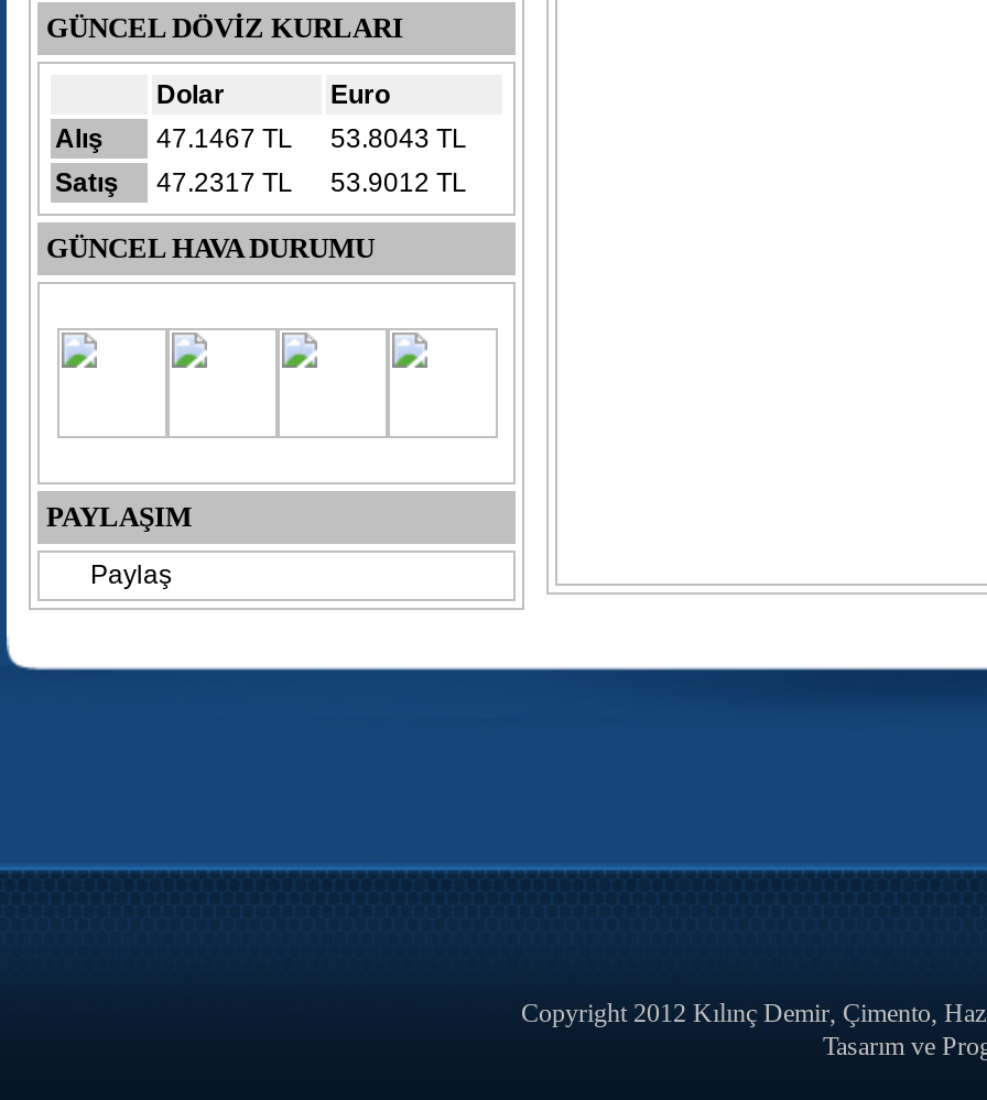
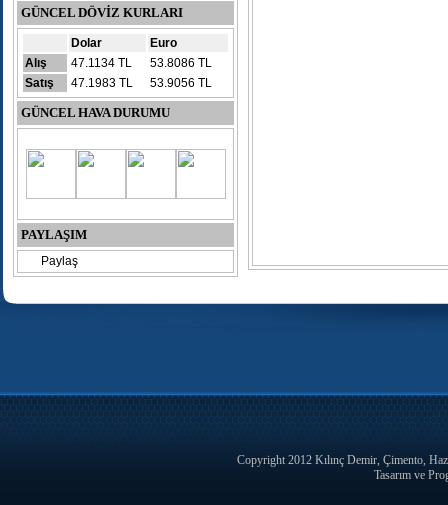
- 47.1467 TL
+ 47.1134 TL

- 53.8043 TL
+ 53.8086 TL

- 47.2317 TL
+ 47.1983 TL

- 53.9012 TL
+ 53.9056 TL
